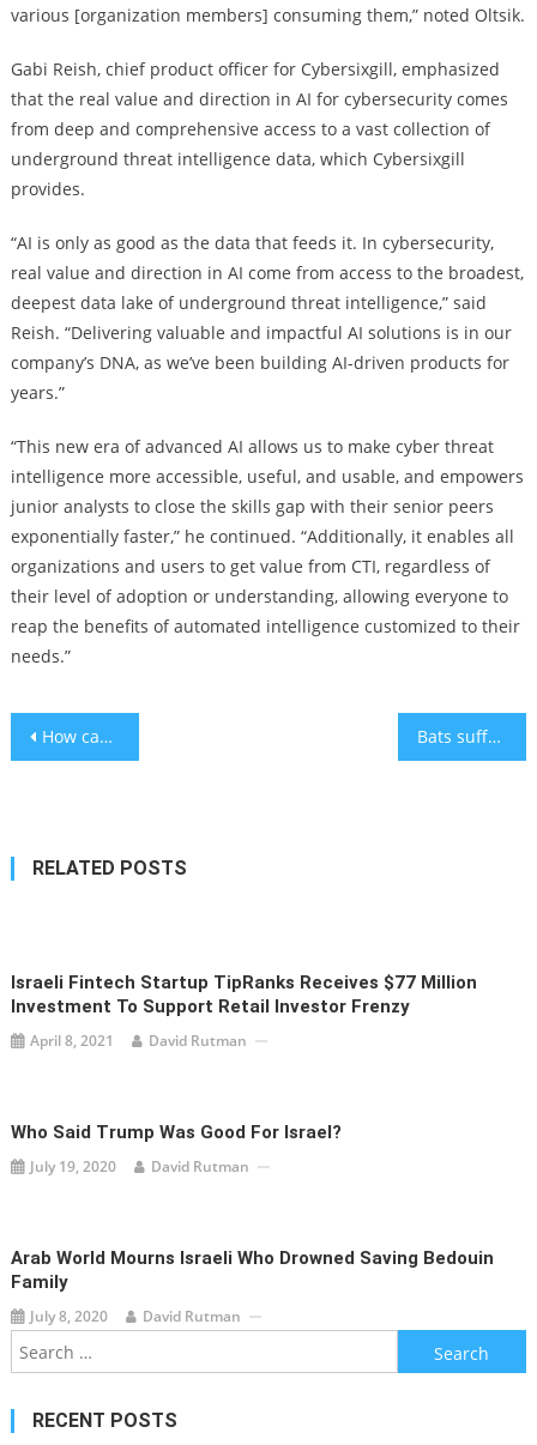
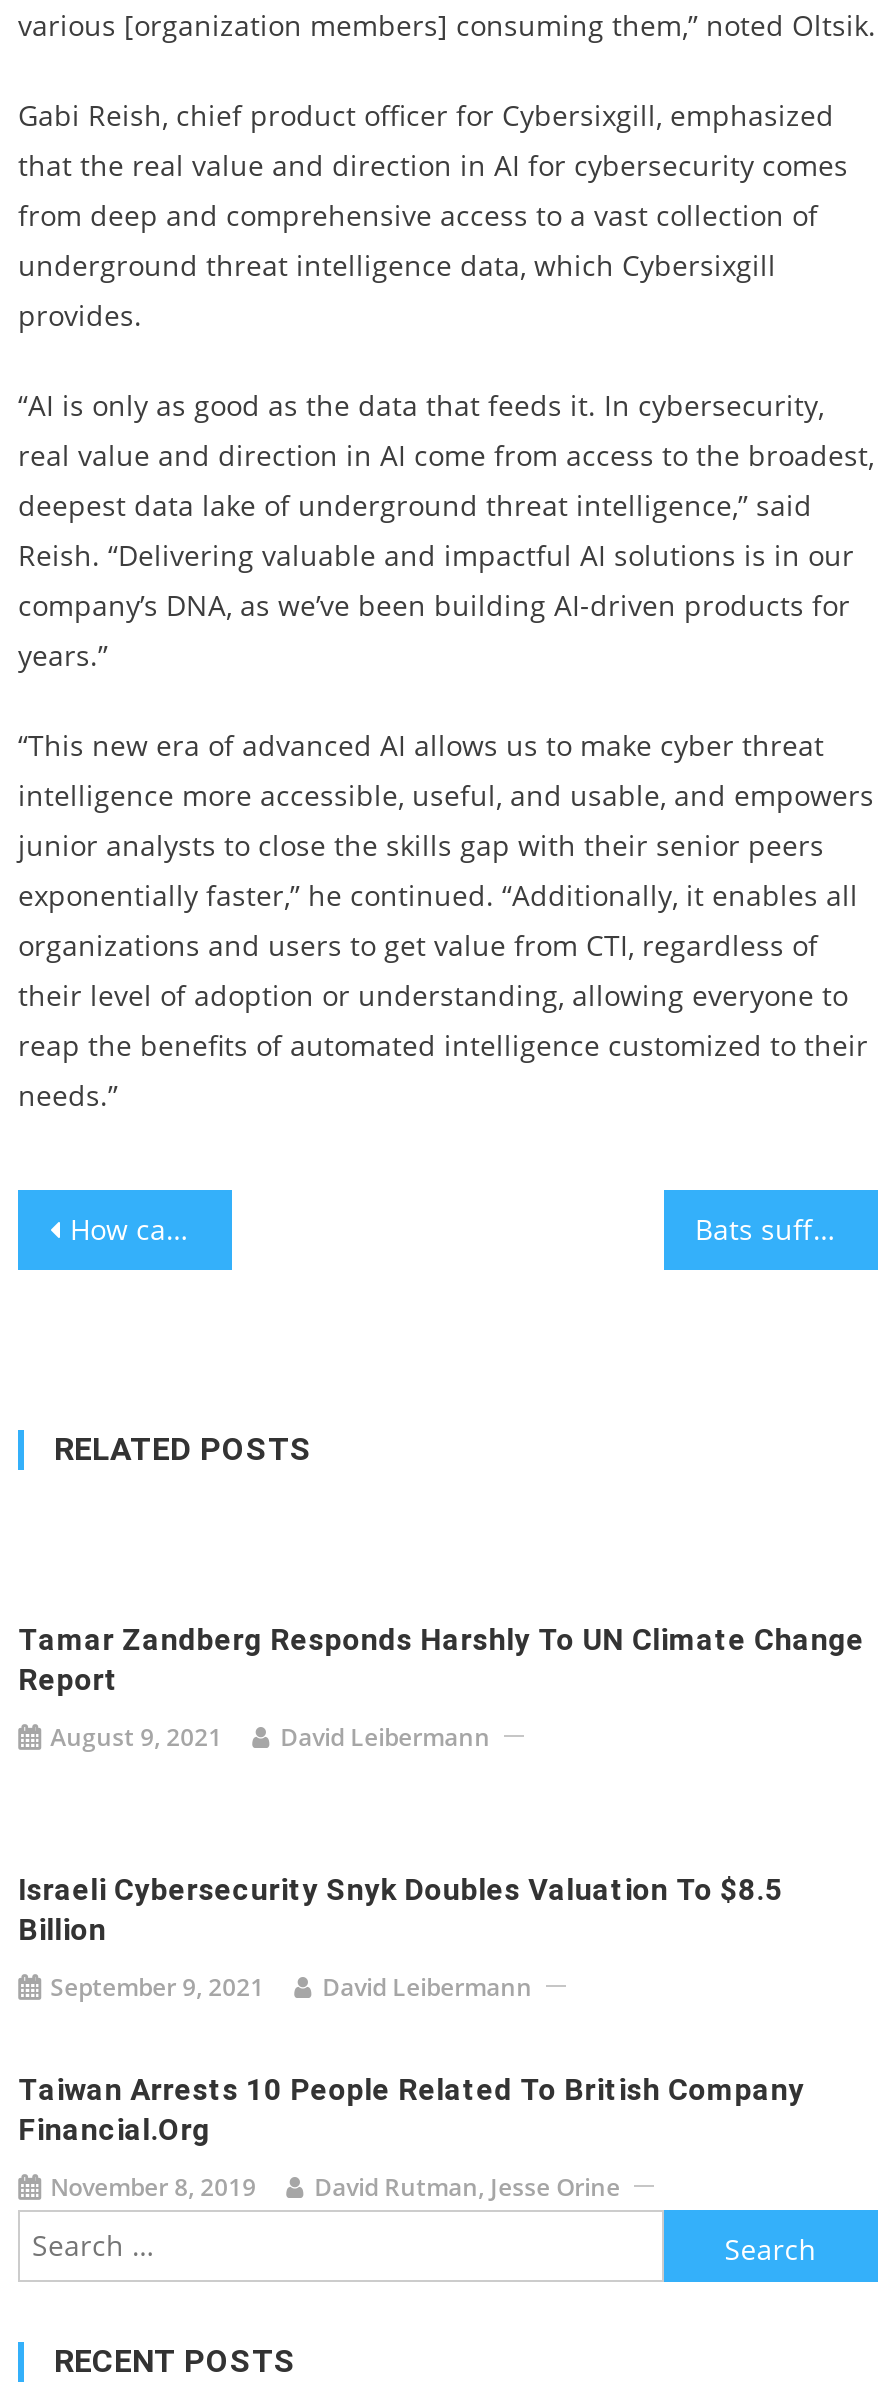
- Israeli Fintech Startup TipRanks Receives $77 Million
- Investment To Support Retail Investor Frenzy
+ Tamar Zandberg Responds Harshly To UN Climate Change
+ Report

- April 8, 2021
- David Rutman
+ August 9, 2021
+ David Leibermann

- Who Said Trump Was Good For Israel?
+ Israeli Cybersecurity Snyk Doubles Valuation To $8.5
+ Billion

- July 19, 2020
- David Rutman
+ September 9, 2021
+ David Leibermann

- Arab World Mourns Israeli Who Drowned Saving Bedouin
- Family
+ Taiwan Arrests 10 People Related To British Company
+ Financial.org

- July 8, 2020
- David Rutman
+ November 8, 2019
+ David Rutman, Jesse Orine
